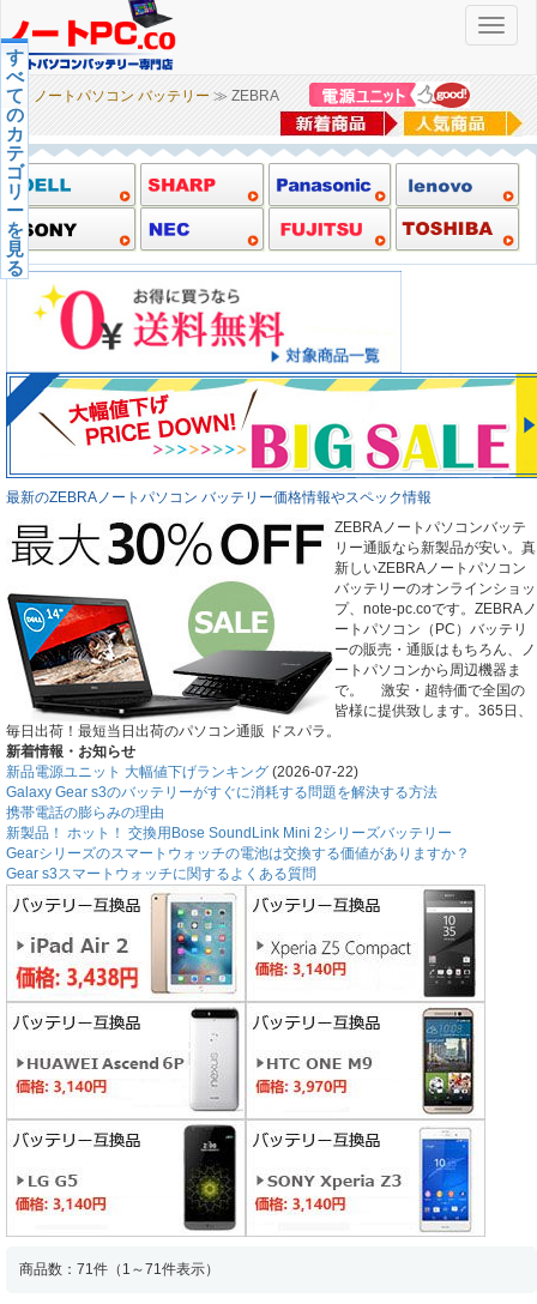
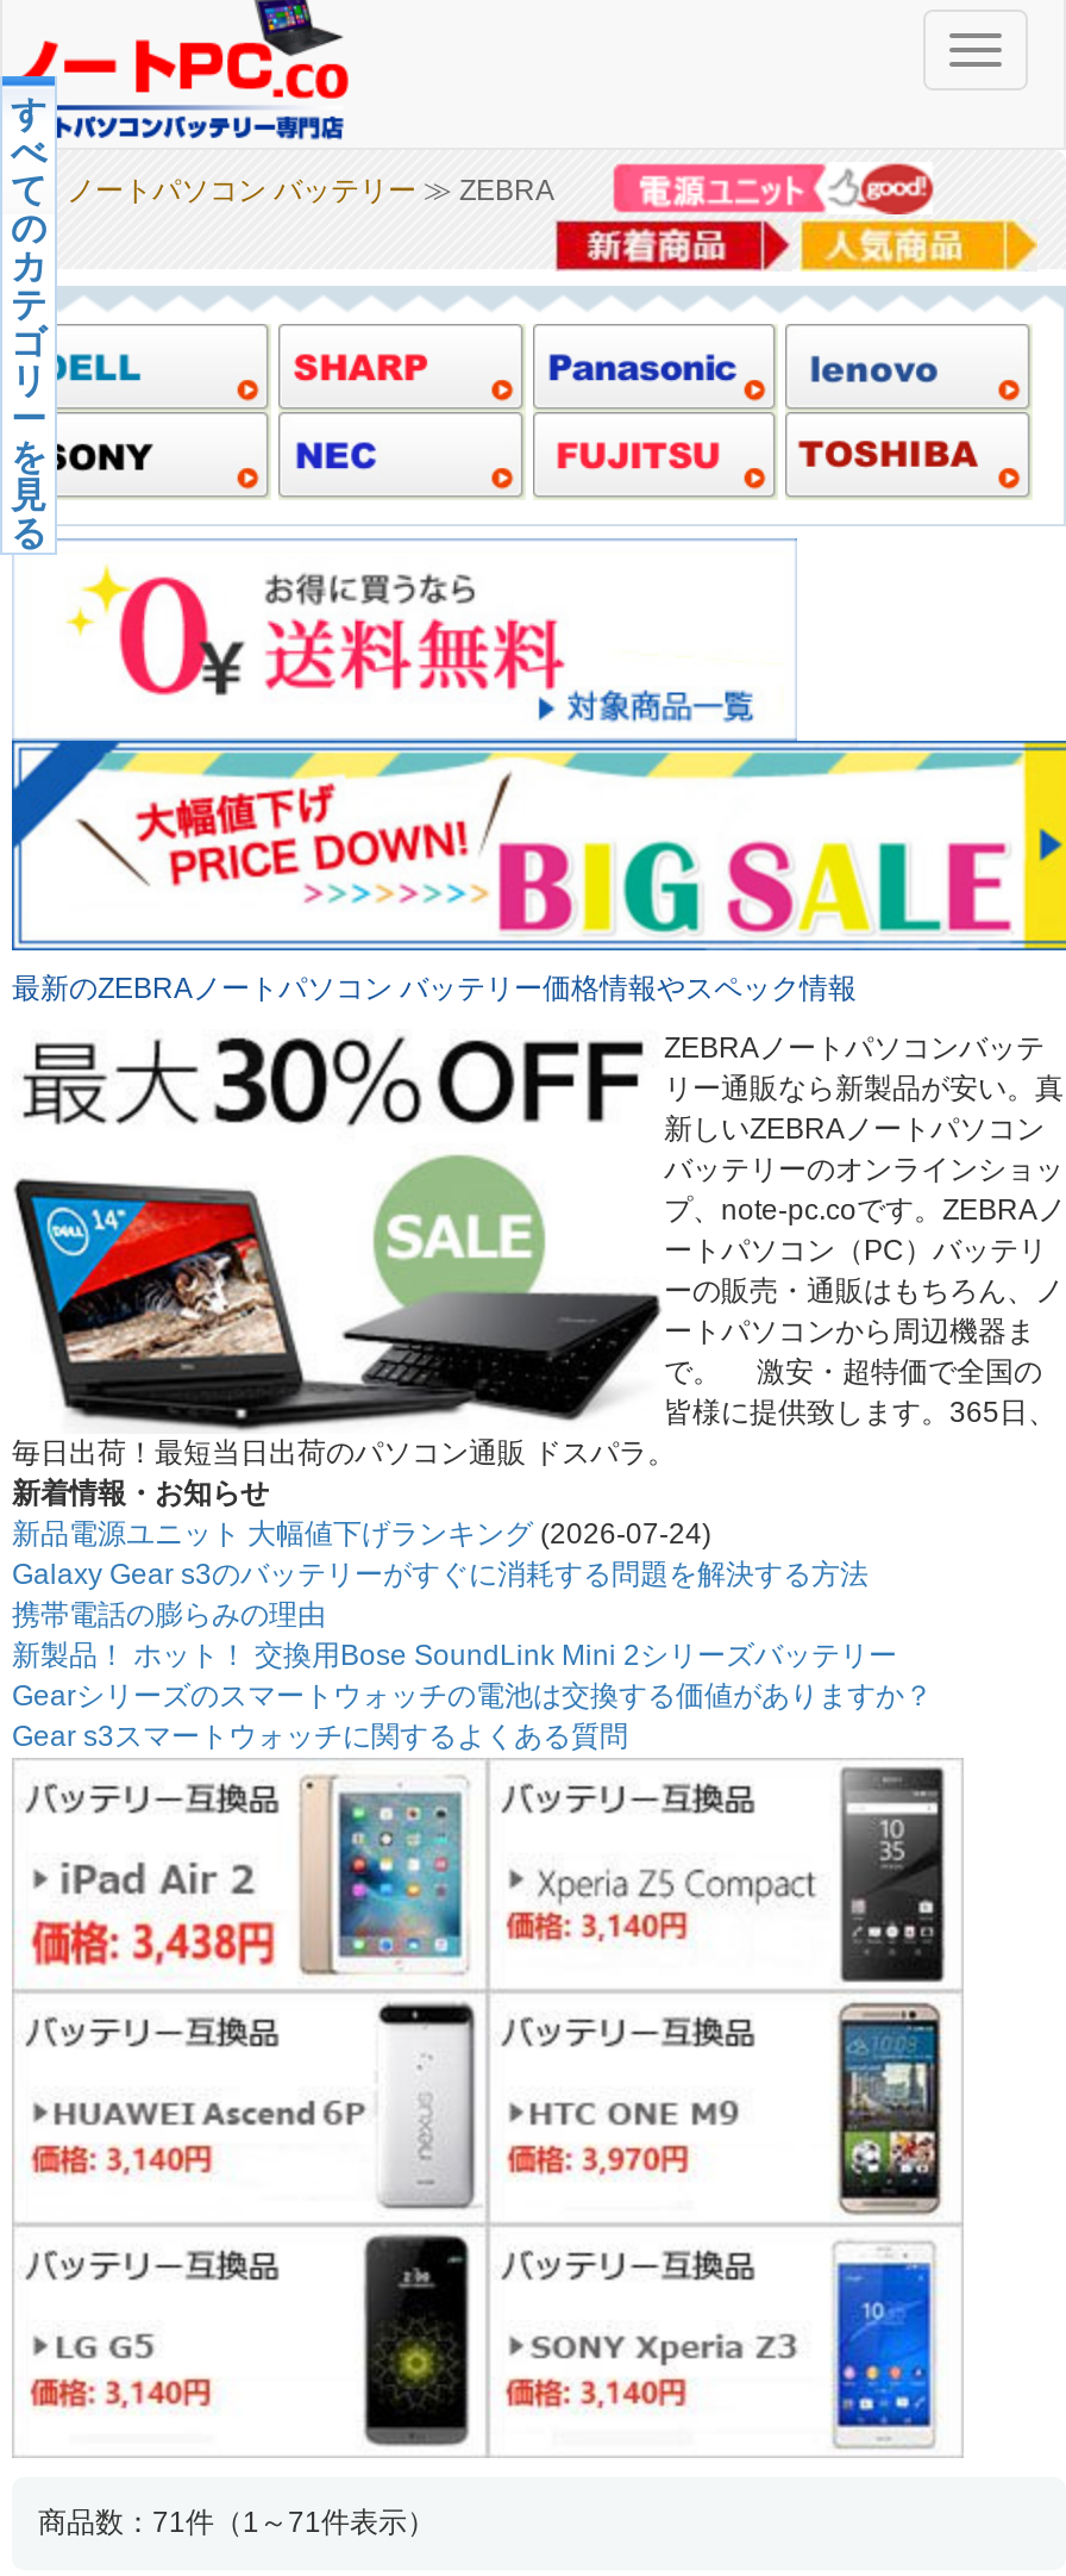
- 新品電源ユニット 大幅値下げランキング(2026-07-22)
+ 新品電源ユニット 大幅値下げランキング(2026-07-24)
